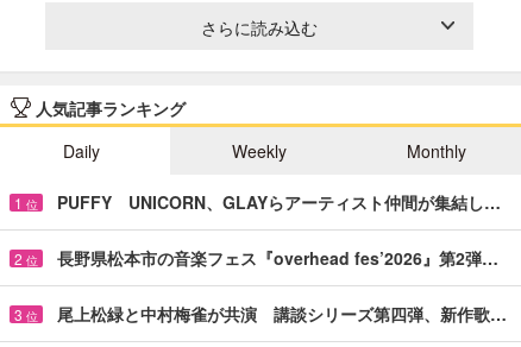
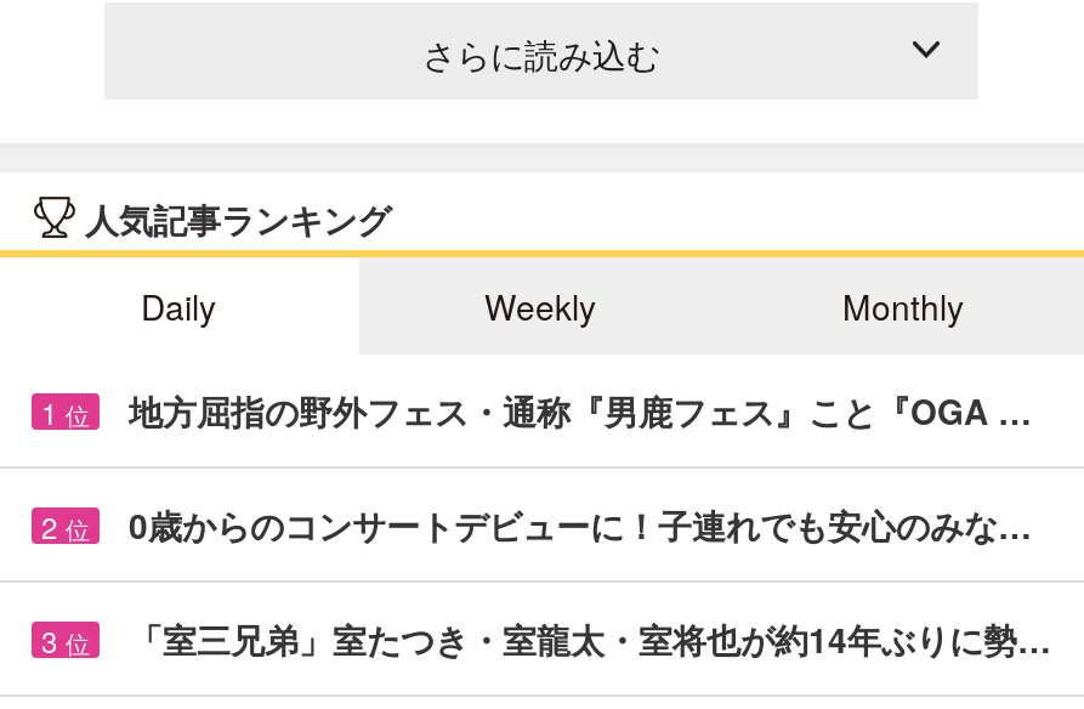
- PUFFY UNICORN、GLAYらアーティスト仲間が集結し…
+ 地方屈指の野外フェス・通称『男鹿フェス』こと『OGA …

- 長野県松本市の音楽フェス『overhead fes’2026』第2弾…
+ 0歳からのコンサートデビューに！子連れでも安心のみな…

- 尾上松緑と中村梅雀が共演 講談シリーズ第四弾、新作歌…
+ 「室三兄弟」室たつき・室龍太・室将也が約14年ぶりに勢…
